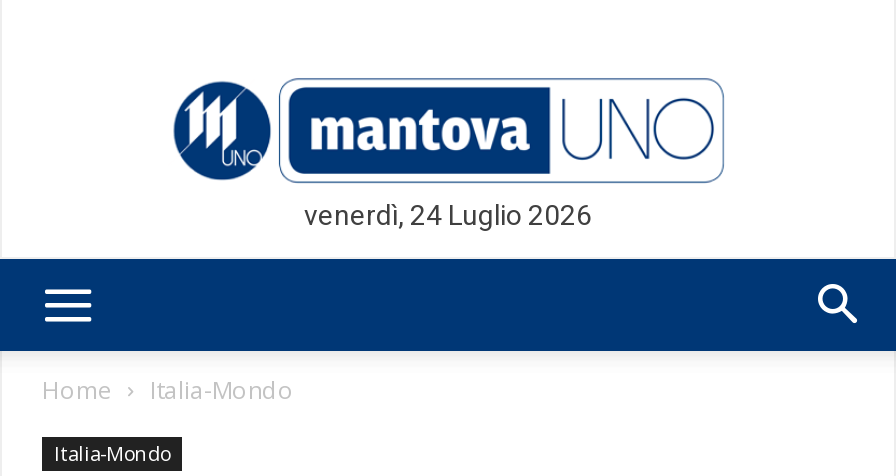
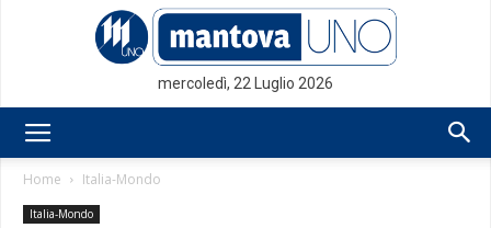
- venerdì, 24 Luglio 2026
+ mercoledì, 22 Luglio 2026
